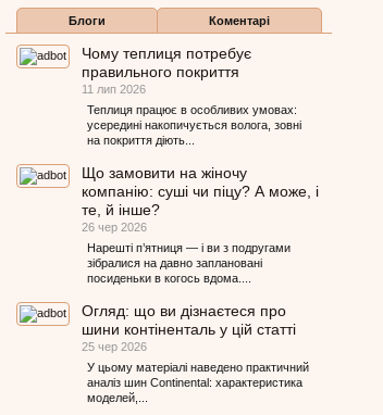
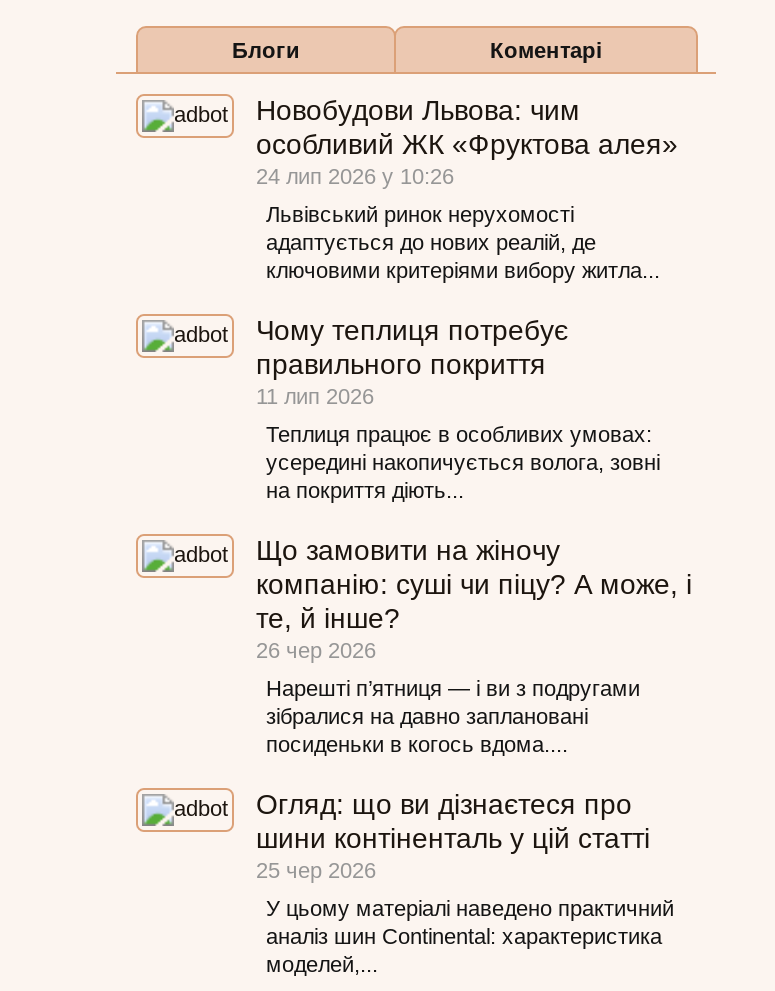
+ Новобудови Львова: чим
+ особливий ЖК «Фруктова алея»
+ 24 лип 2026 у 10:26
+ Львівський ринок нерухомості
+ адаптується до нових реалій, де
+ ключовими критеріями вибору житла...
